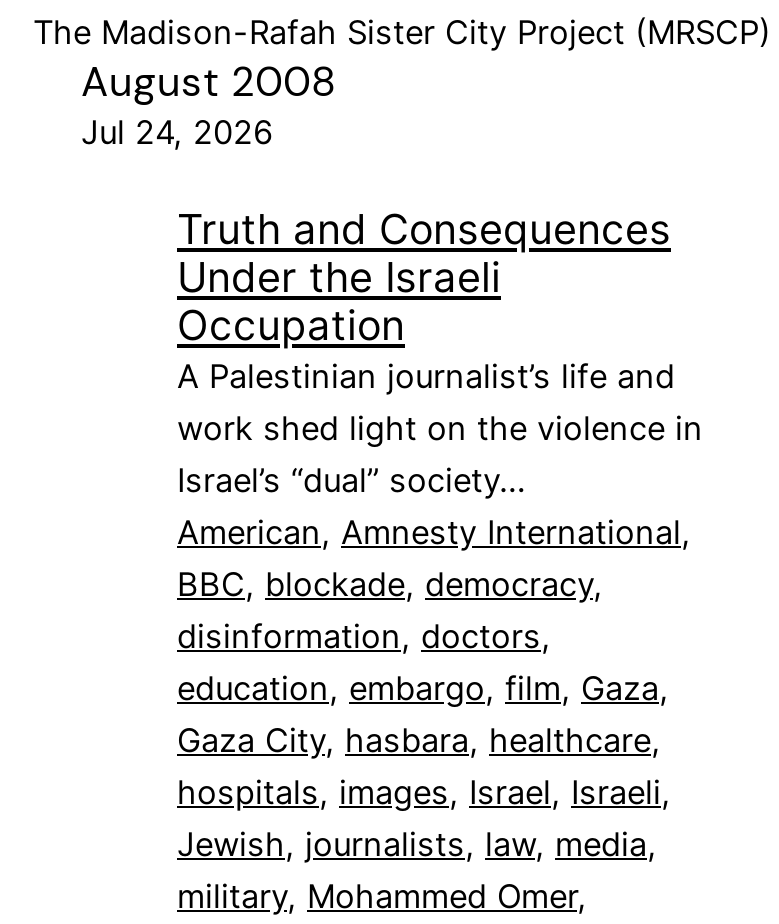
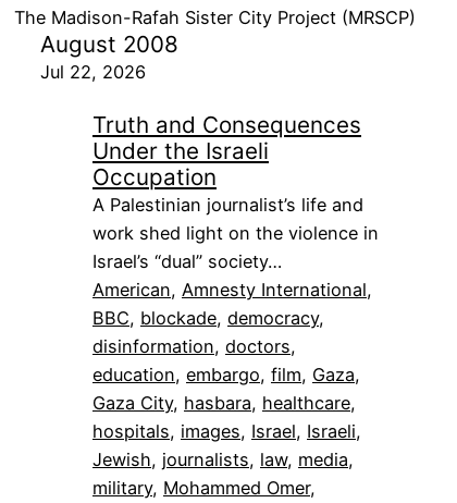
- Jul 24, 2026
+ Jul 22, 2026
